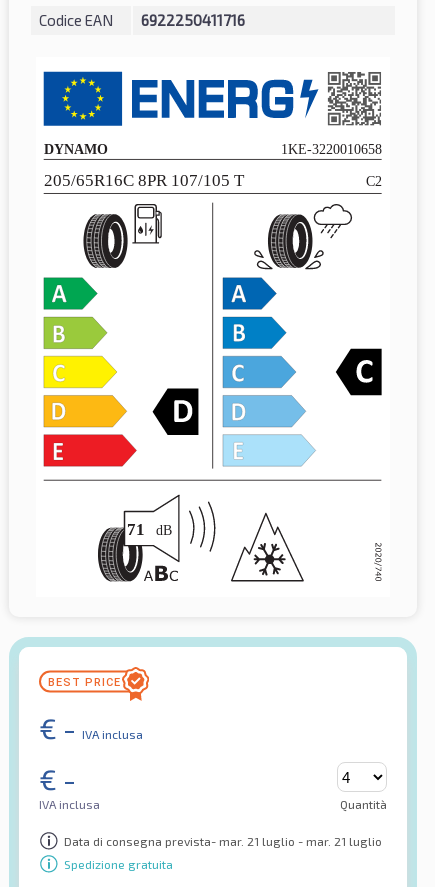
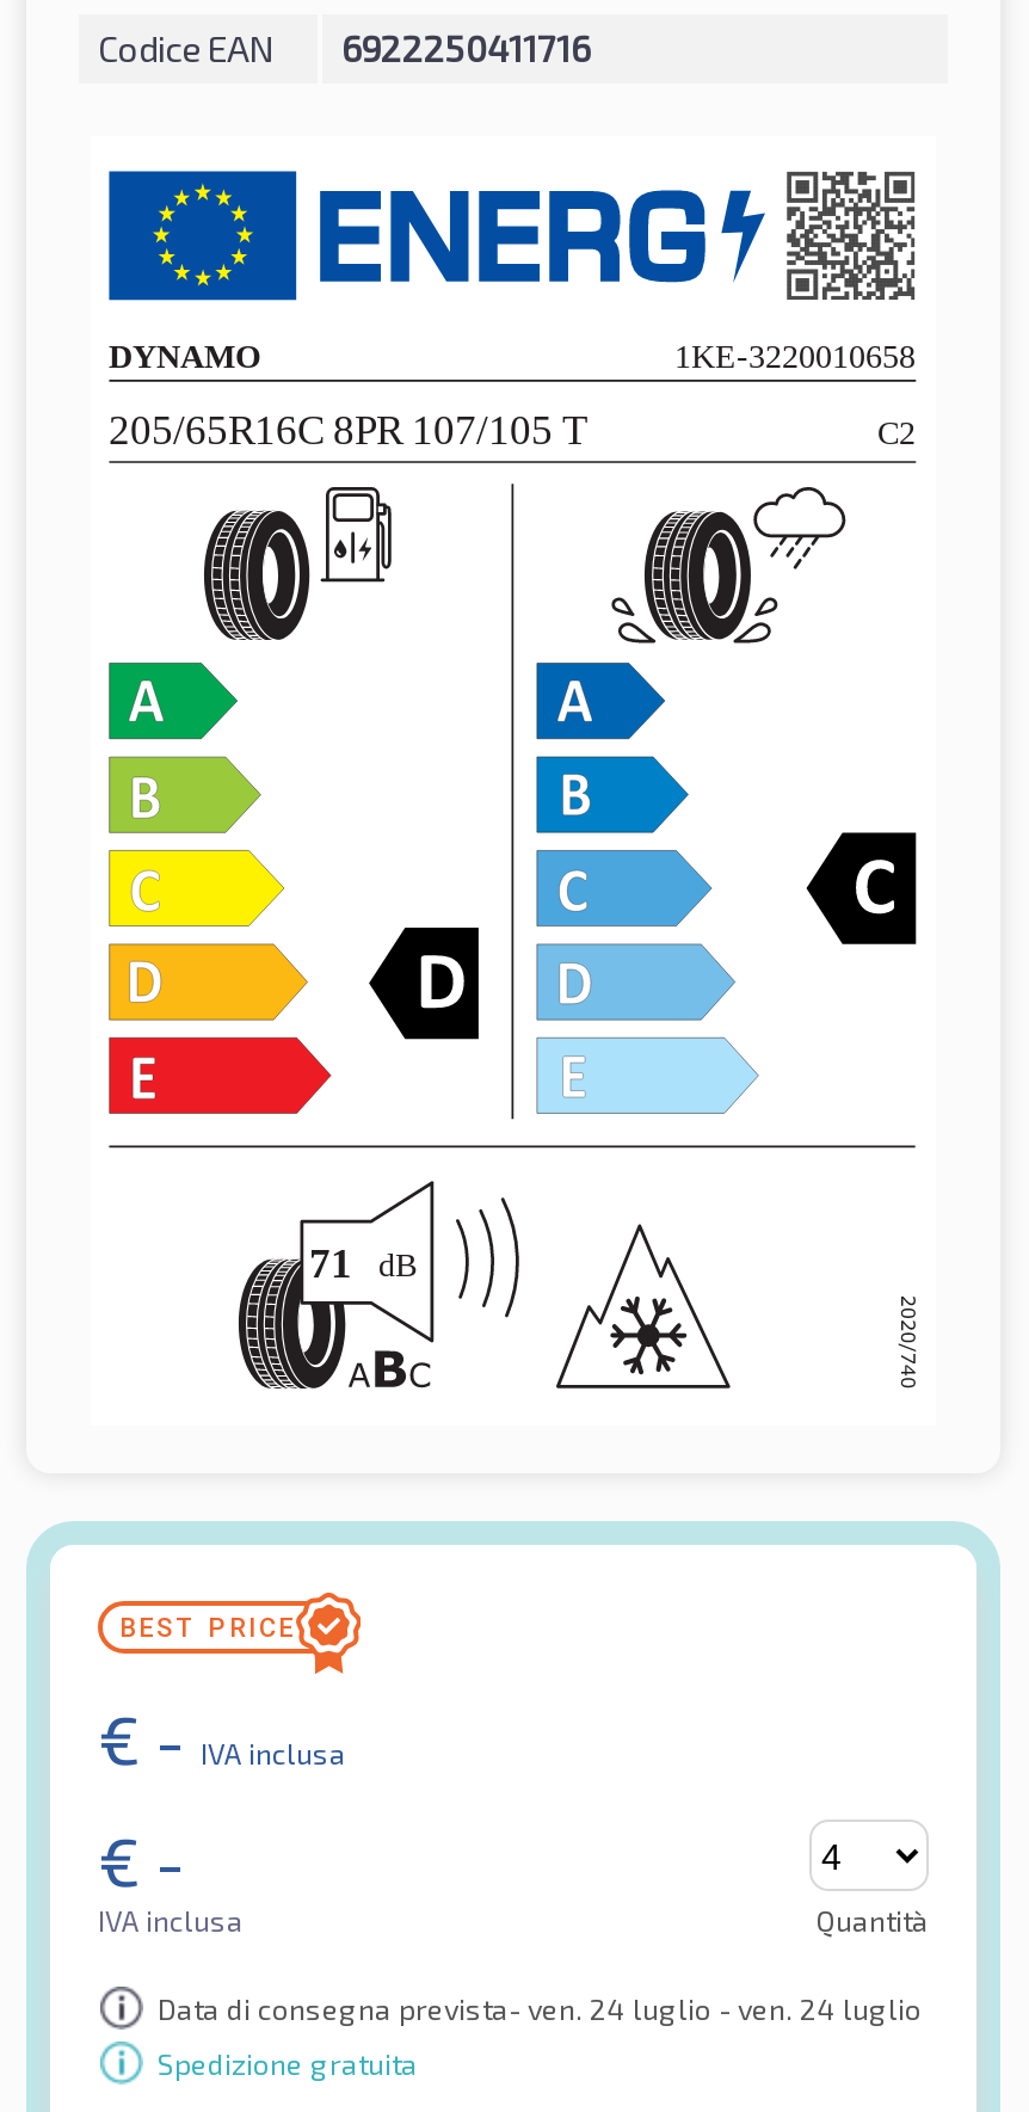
- Data di consegna prevista- mar. 21 luglio - mar. 21 luglio
+ Data di consegna prevista- ven. 24 luglio - ven. 24 luglio
